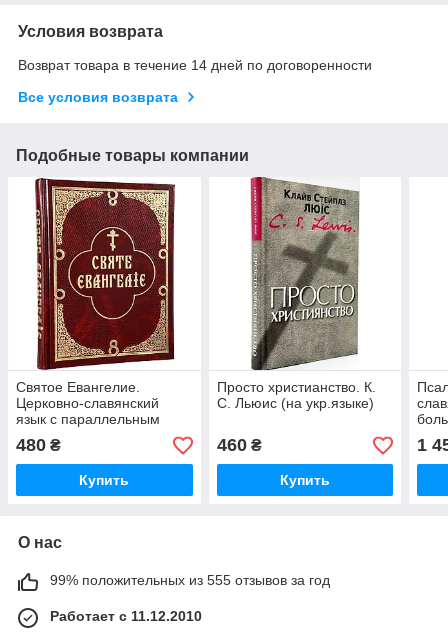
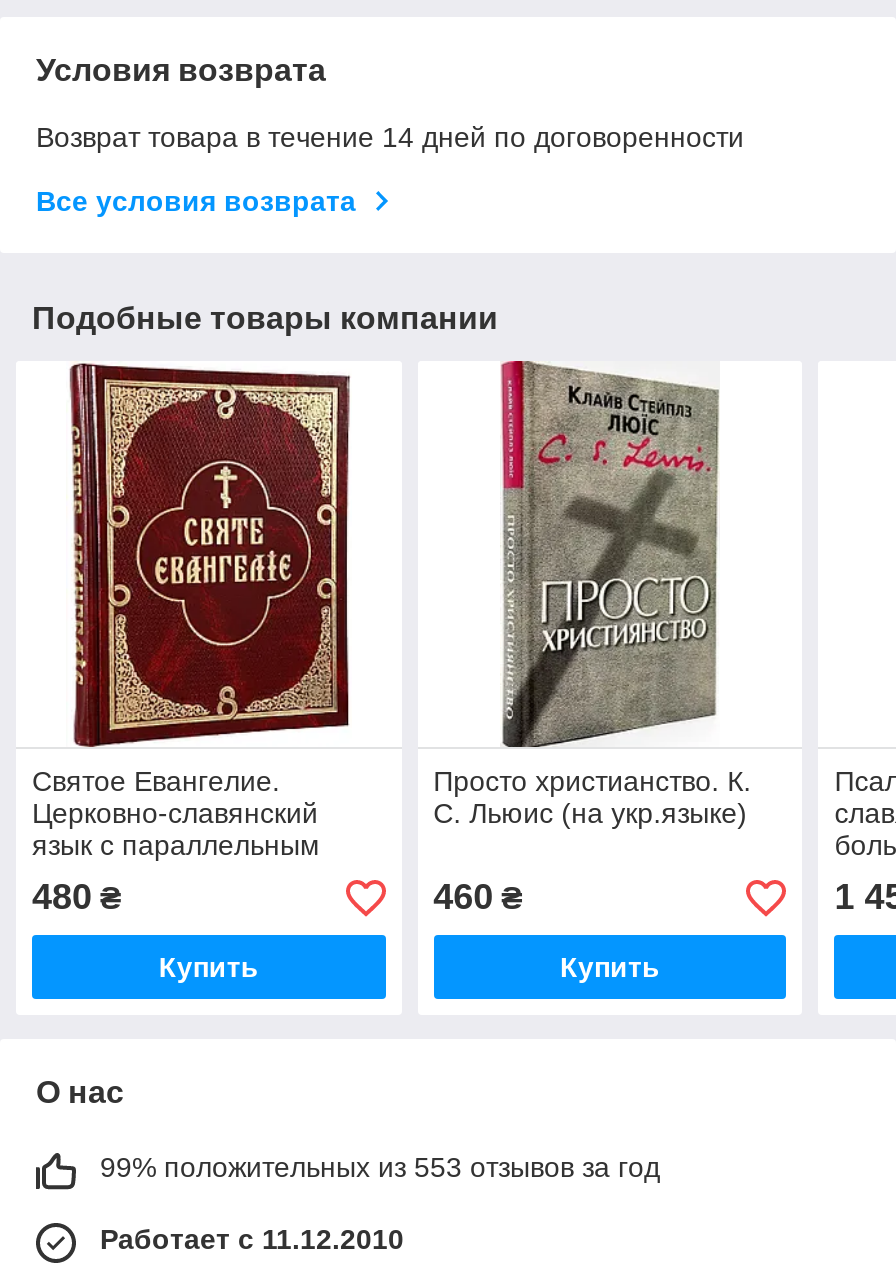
- 99% положительных из 555 отзывов за год
+ 99% положительных из 553 отзывов за год
